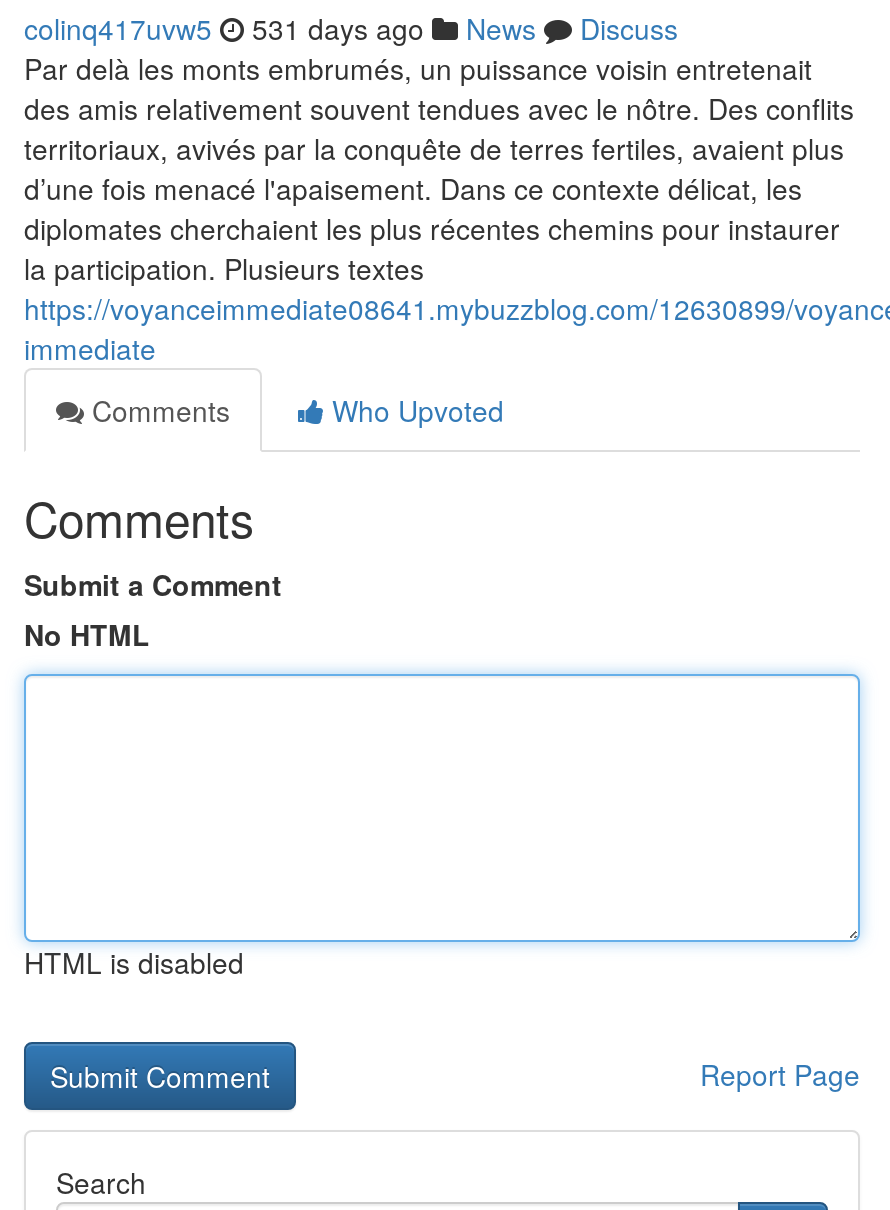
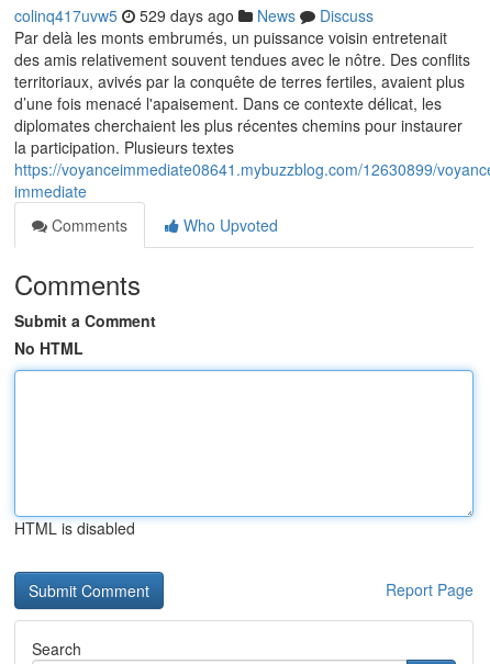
- colinq417uvw5 531 days ago News Discuss
+ colinq417uvw5 529 days ago News Discuss
